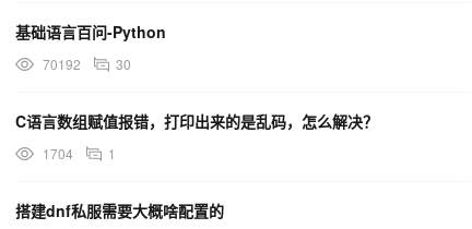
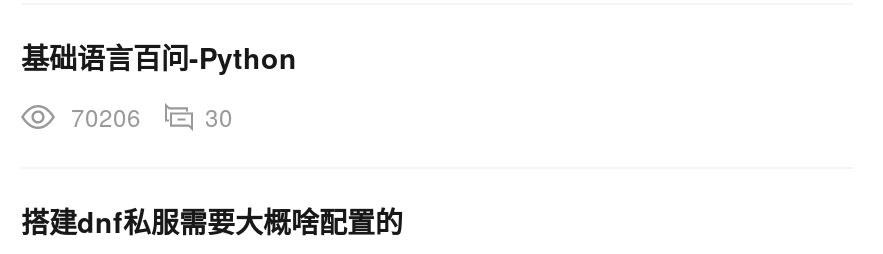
- 70192 30
+ 70206 30

- C语言数组赋值报错，打印出来的是乱码，怎么解决？
- 1704
- 1
